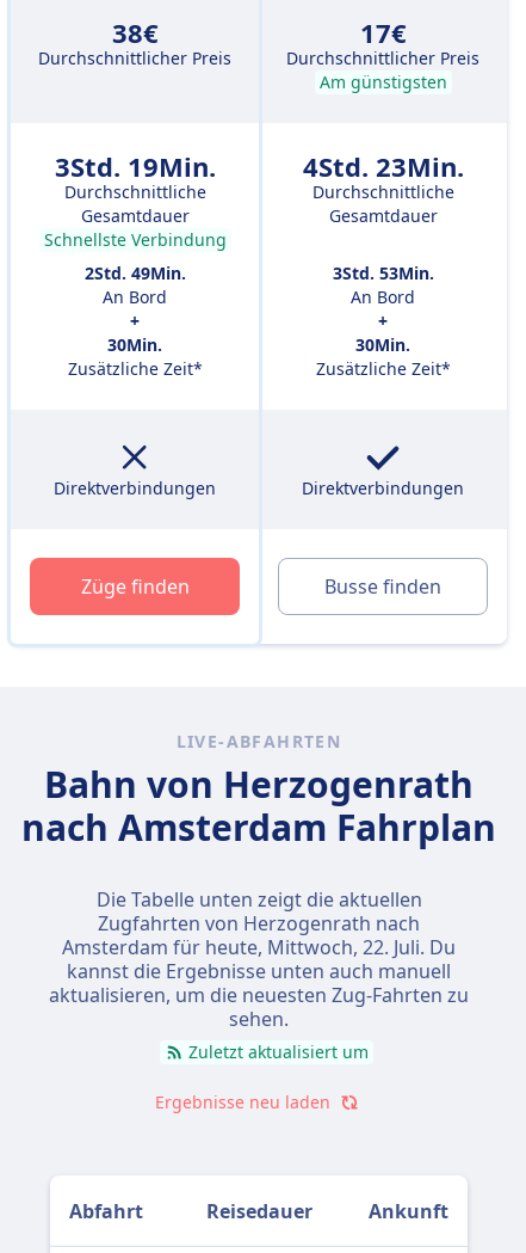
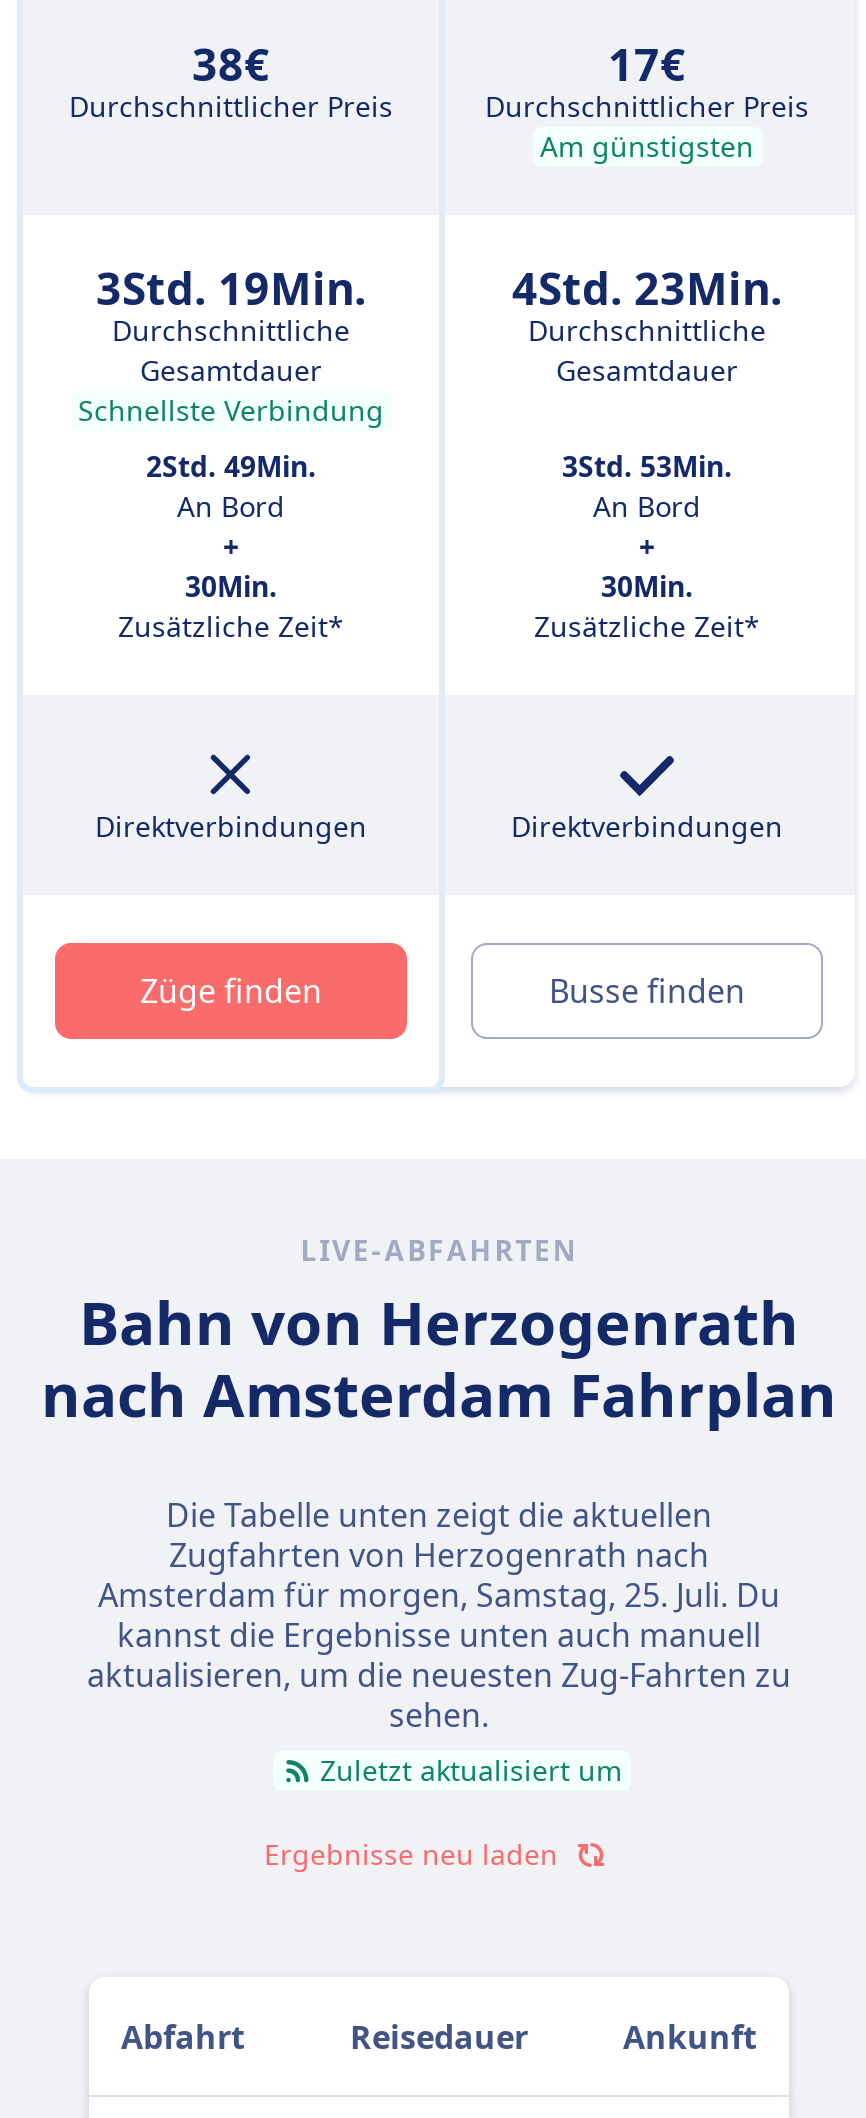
- Amsterdam für heute, Mittwoch, 22. Juli. Du
+ Amsterdam für morgen, Samstag, 25. Juli. Du
